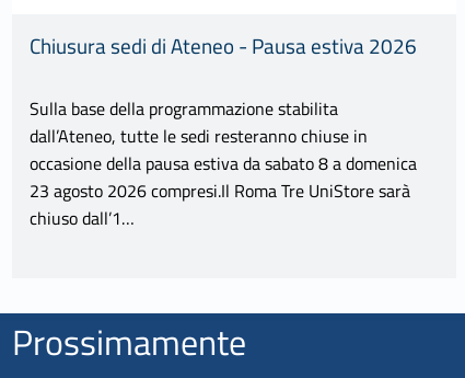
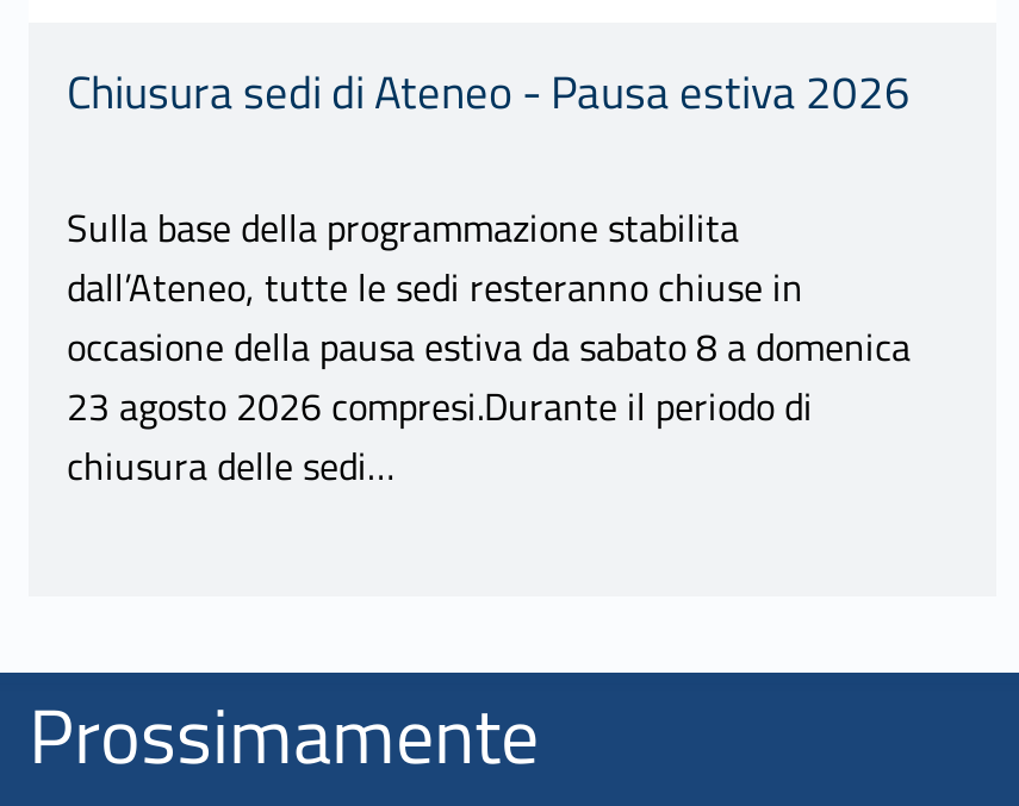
- 23 agosto 2026 compresi.Il Roma Tre UniStore sarà
- chiuso dall’1…
+ 23 agosto 2026 compresi.Durante il periodo di
+ chiusura delle sedi…
